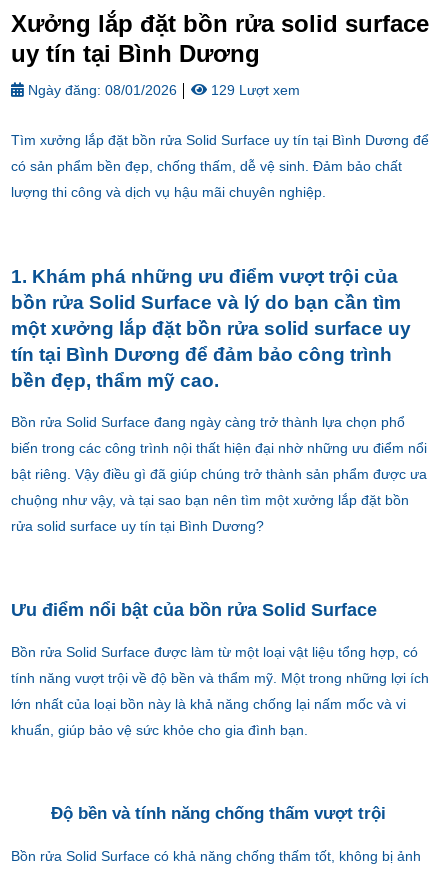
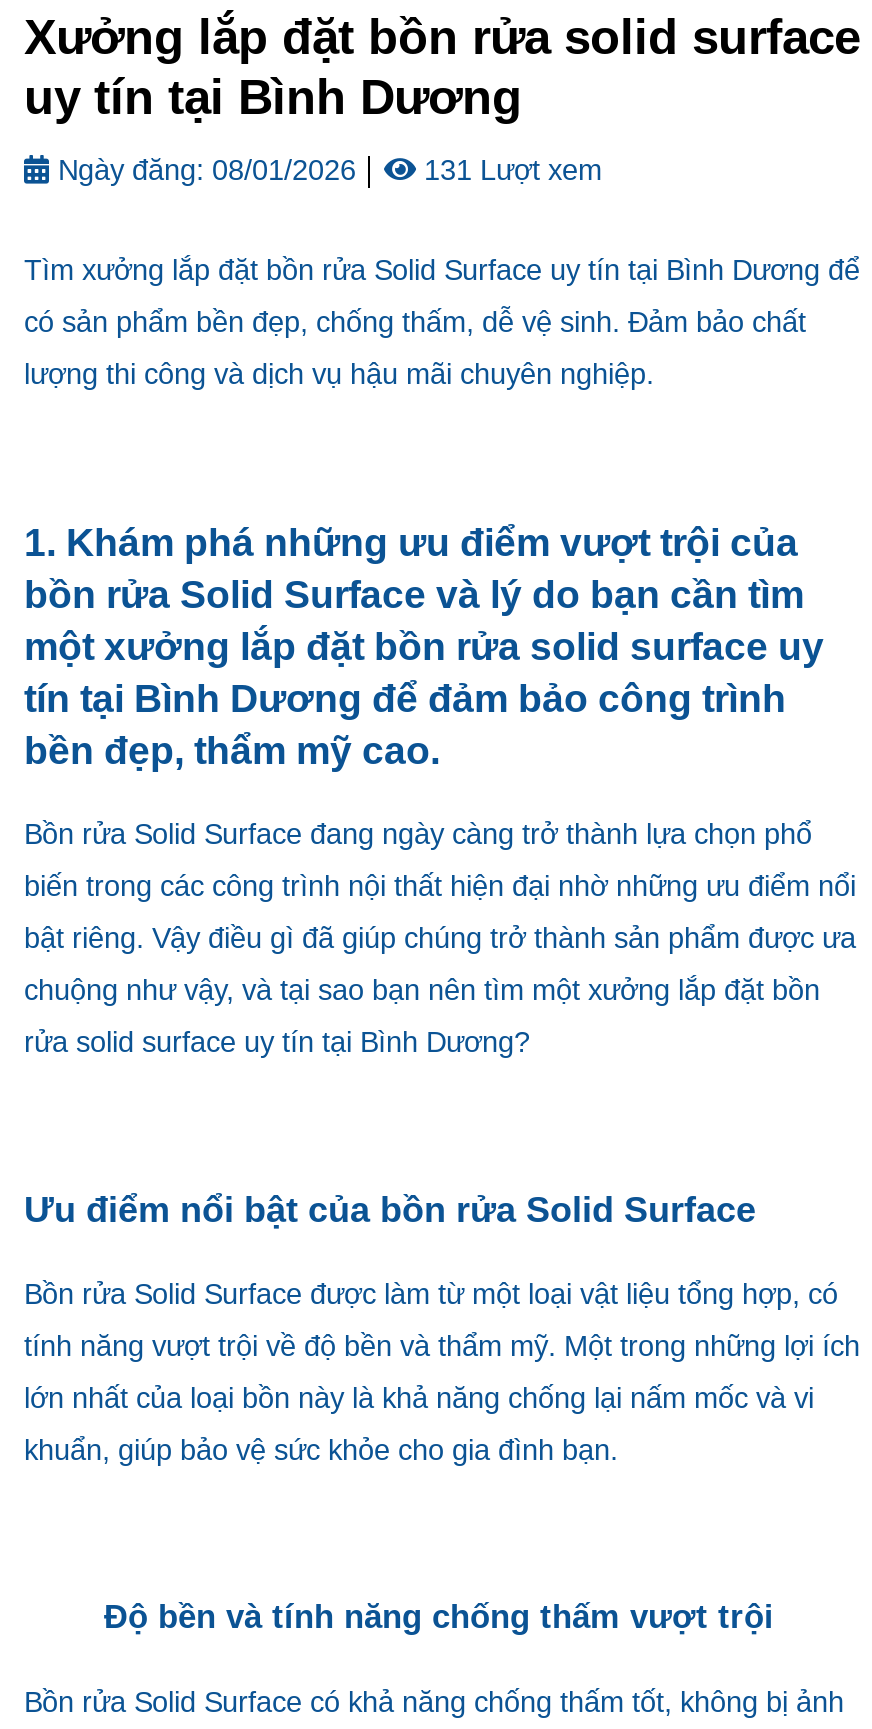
- Ngày đăng: 08/01/2026 129 Lượt xem
+ Ngày đăng: 08/01/2026 131 Lượt xem
